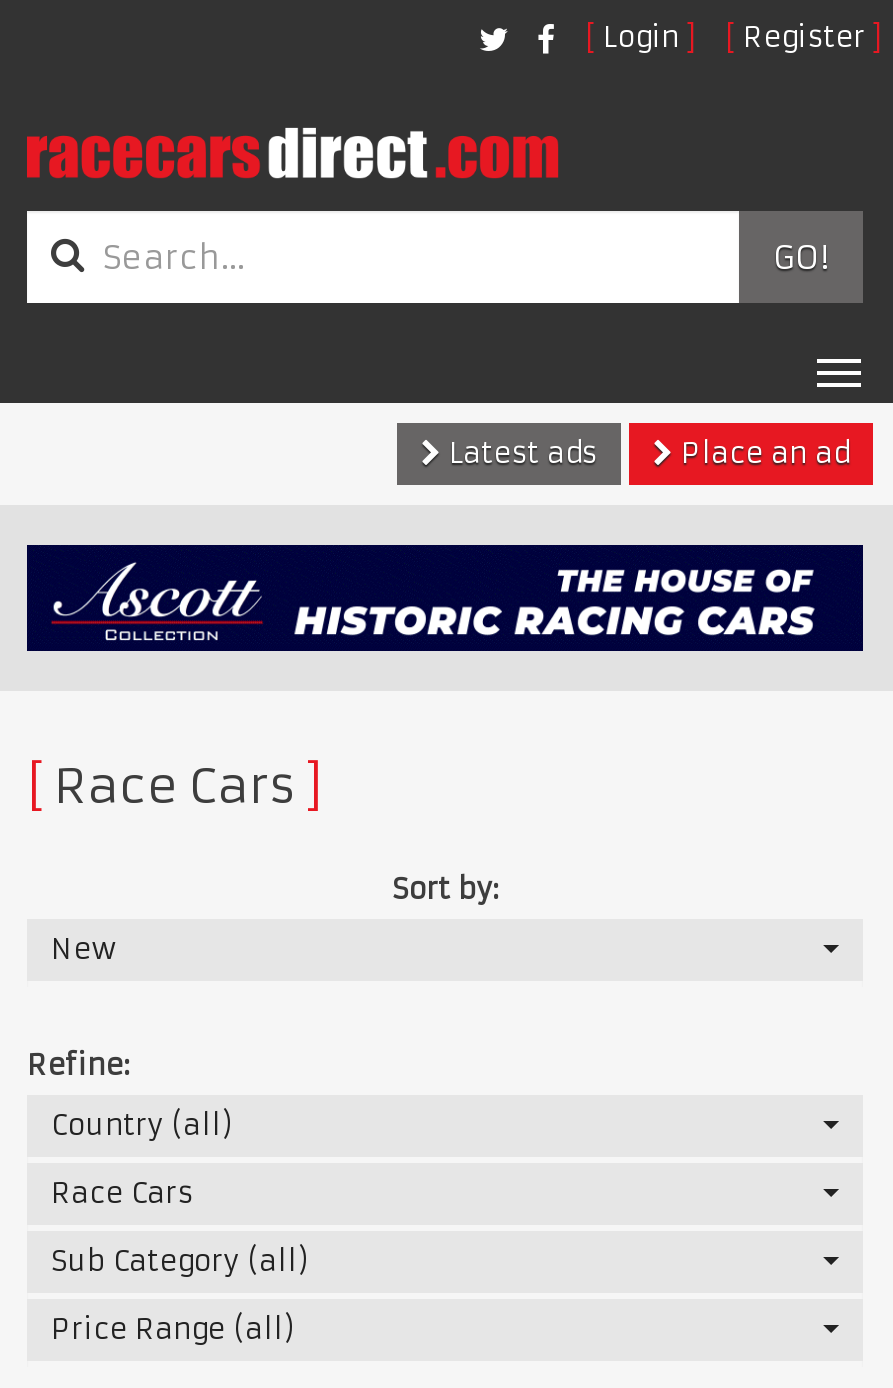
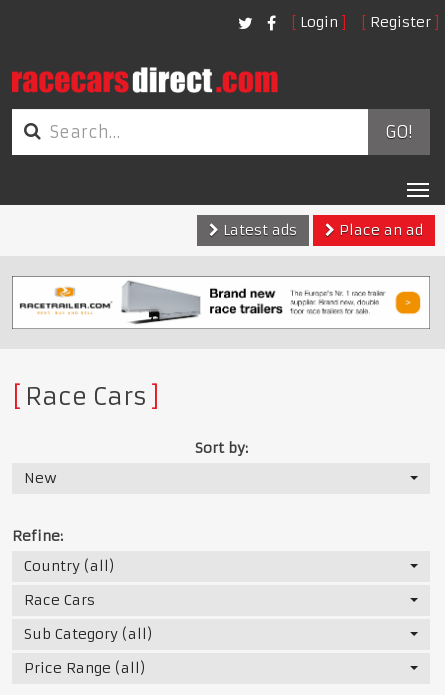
- [image]
+ [image]
